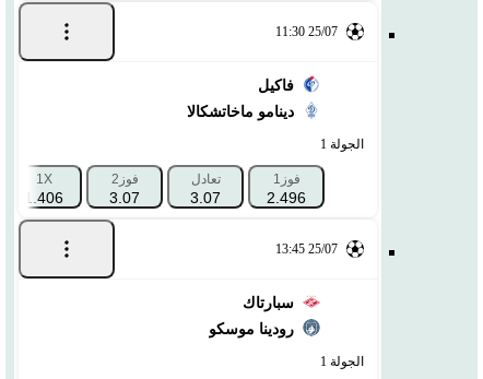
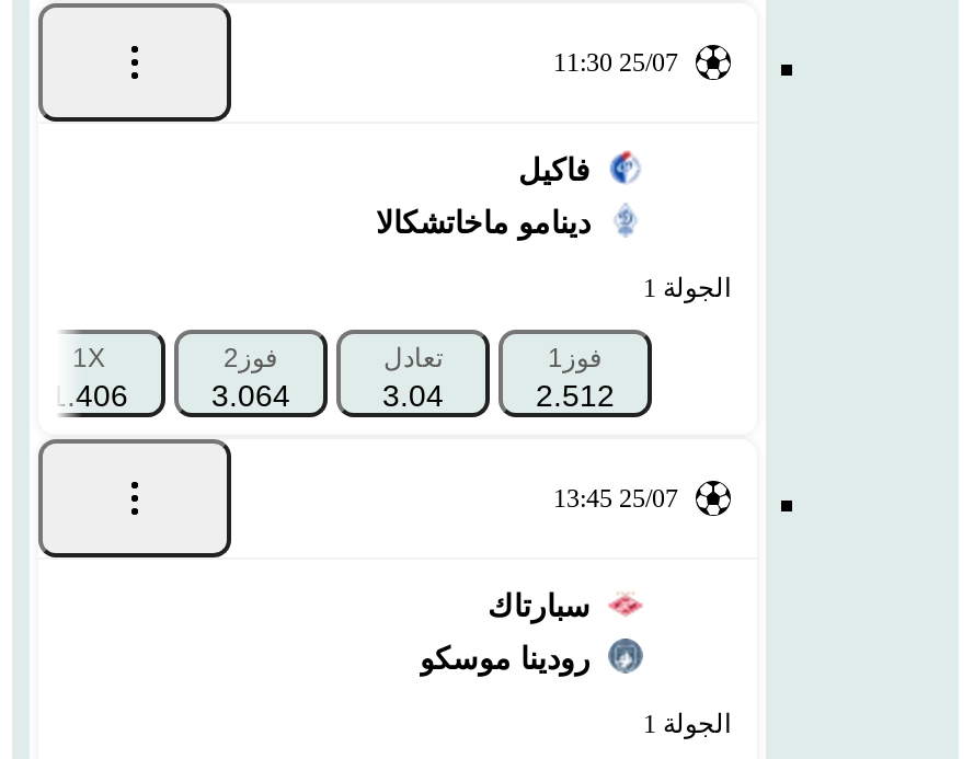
- 3.07
+ 3.064

- 3.07
+ 3.04

- 2.496
+ 2.512
